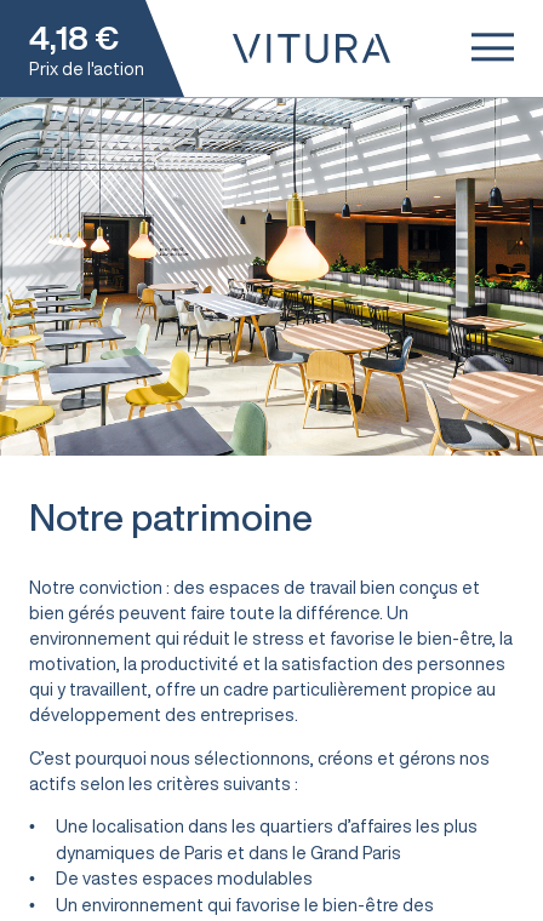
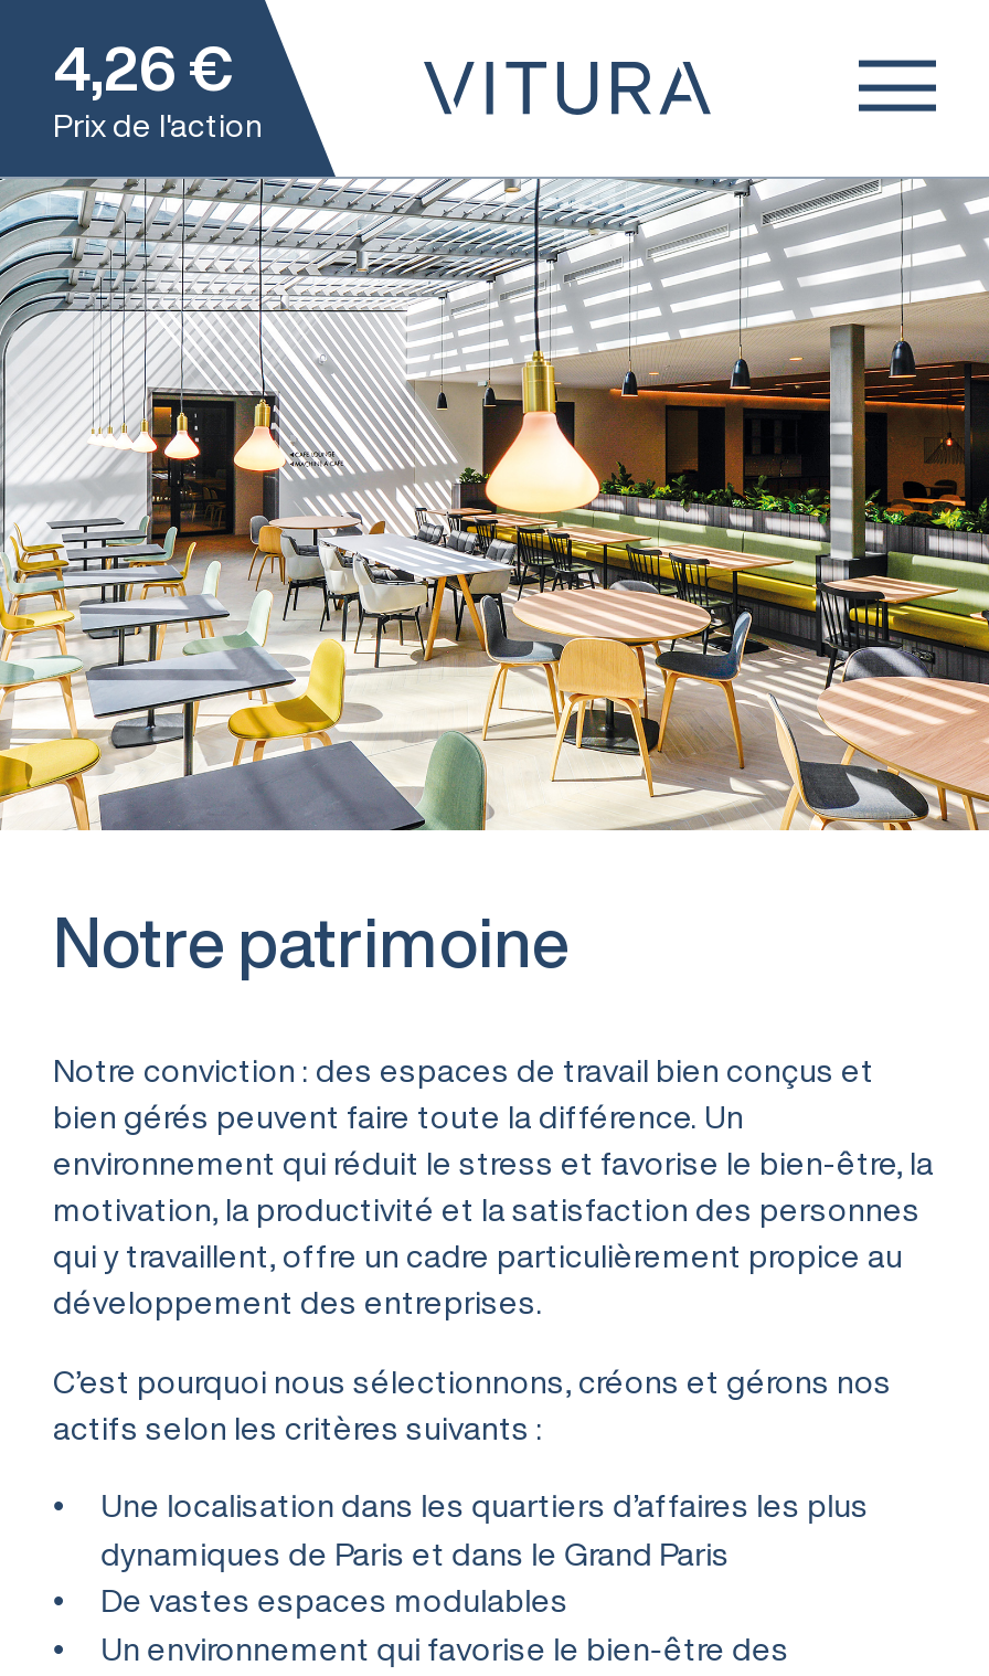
- 4,18 €
+ 4,26 €
